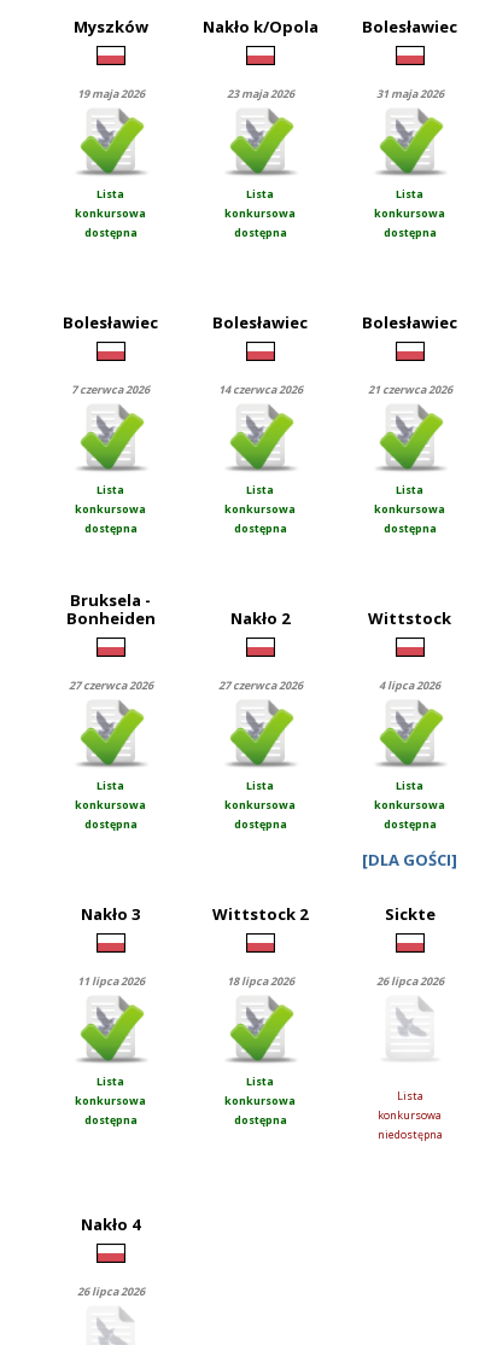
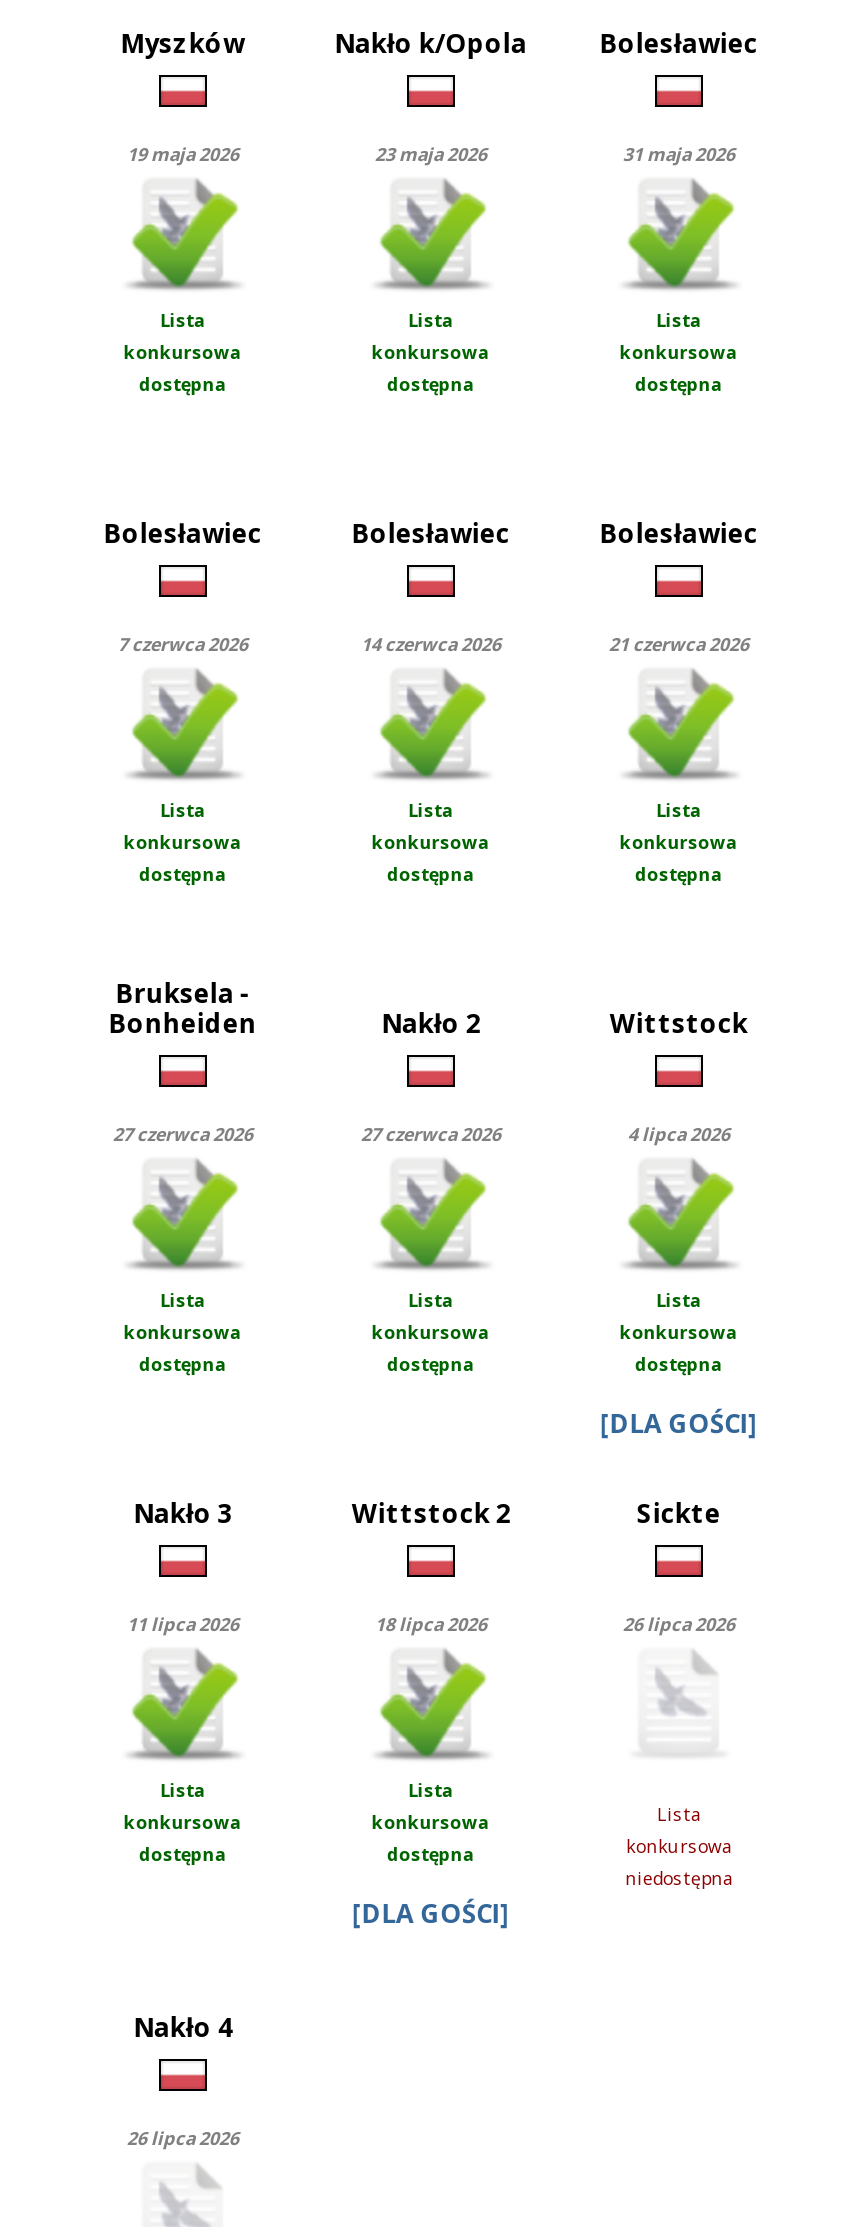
+ [DLA GOŚCI]
